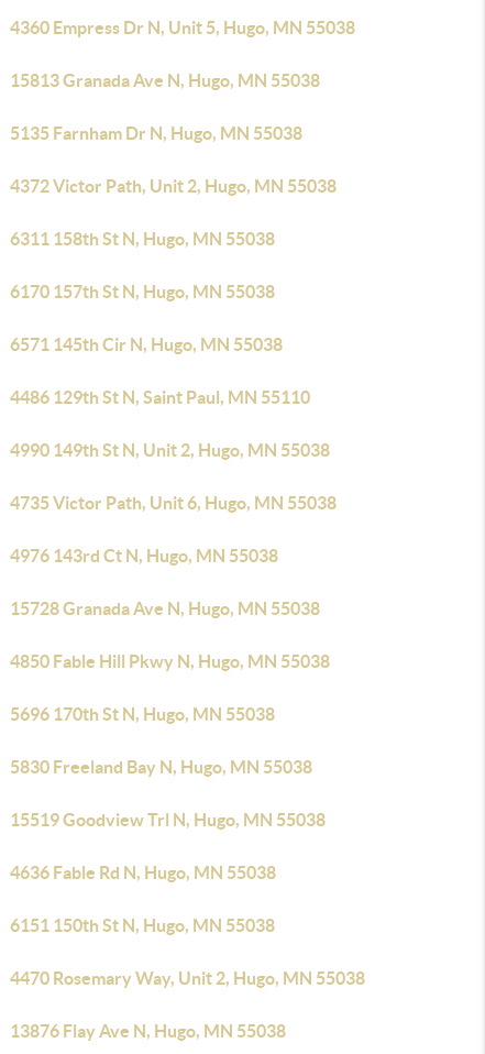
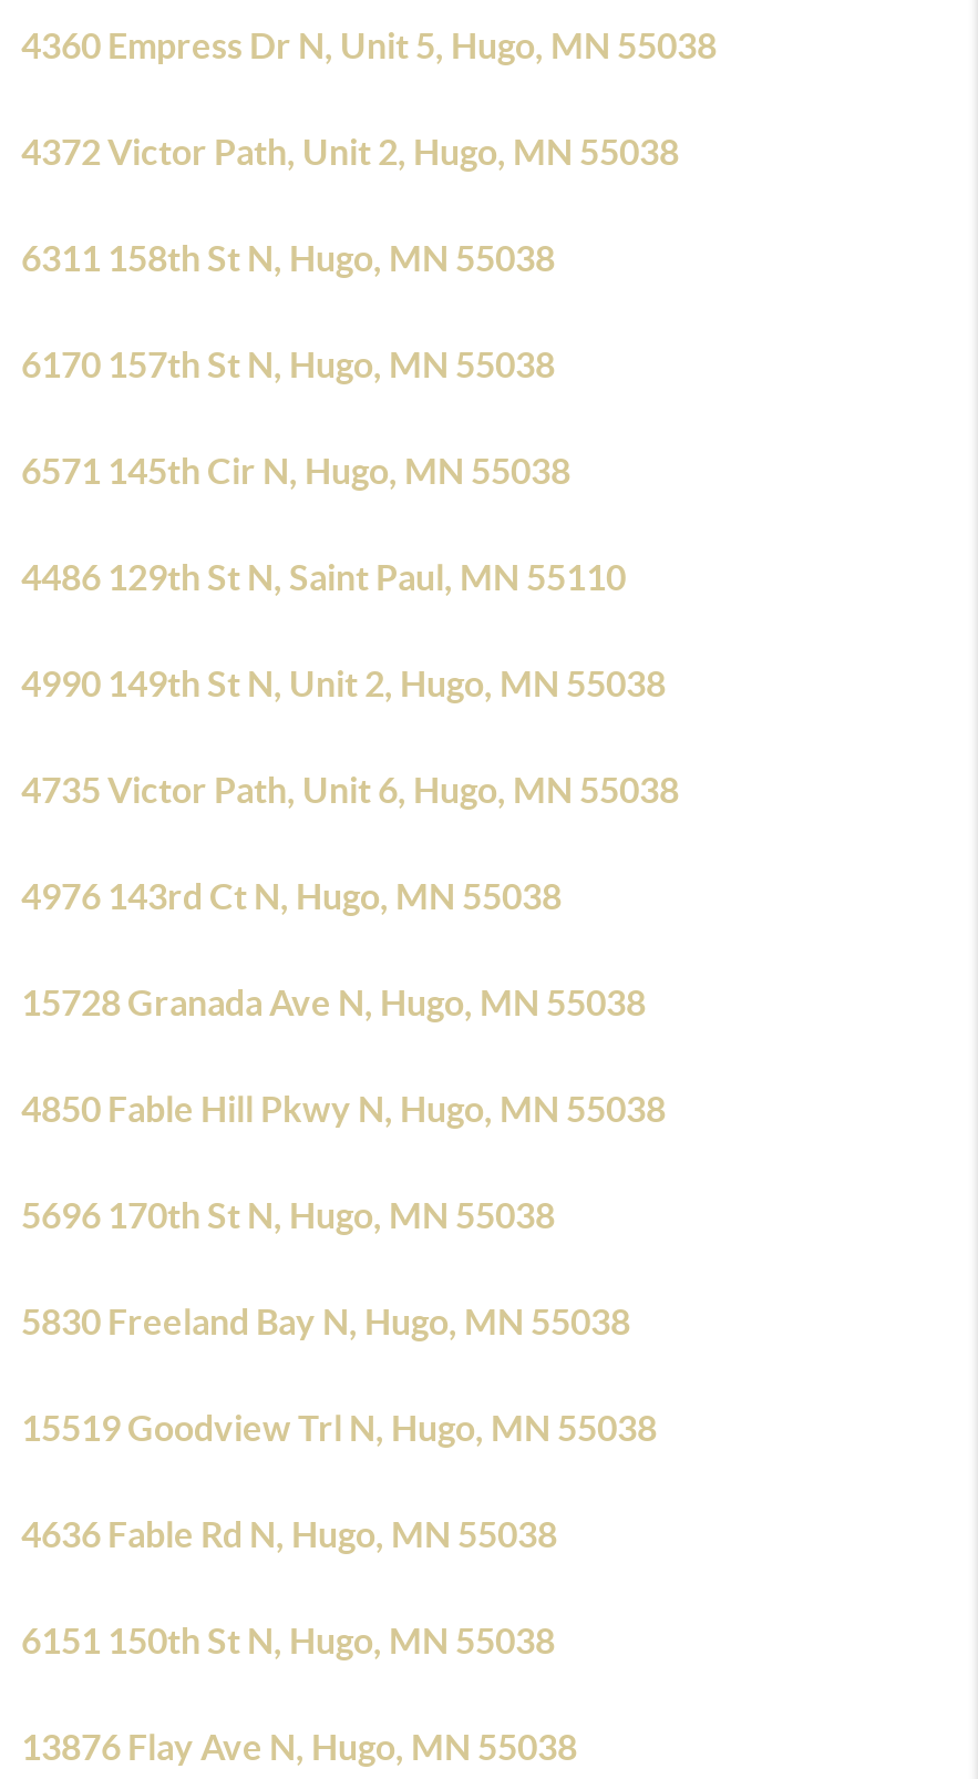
- 15813 Granada Ave N, Hugo, MN 55038
- 5135 Farnham Dr N, Hugo, MN 55038

- 4470 Rosemary Way, Unit 2, Hugo, MN 55038
